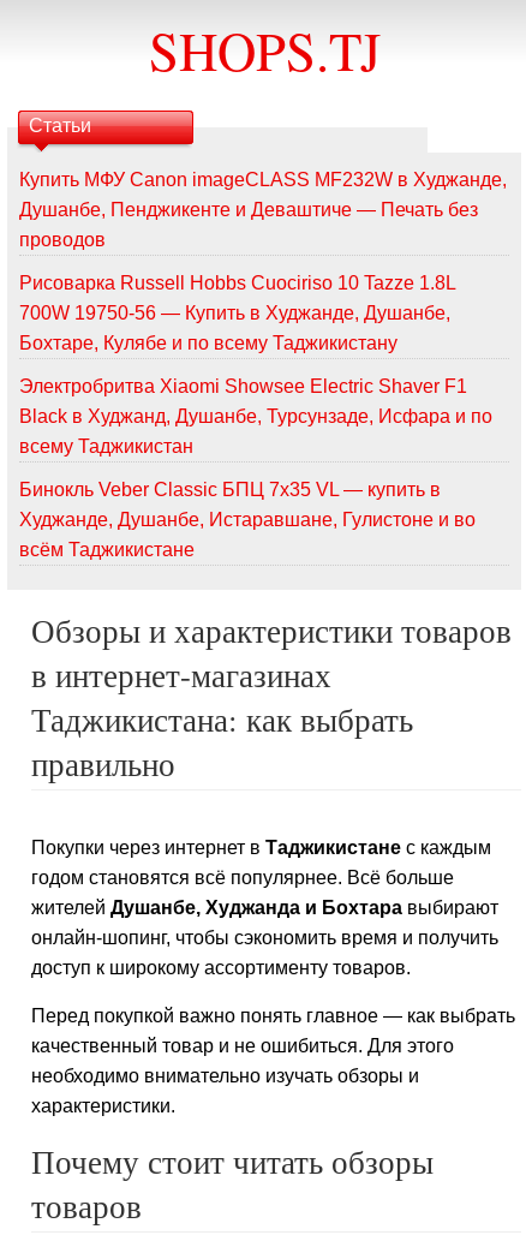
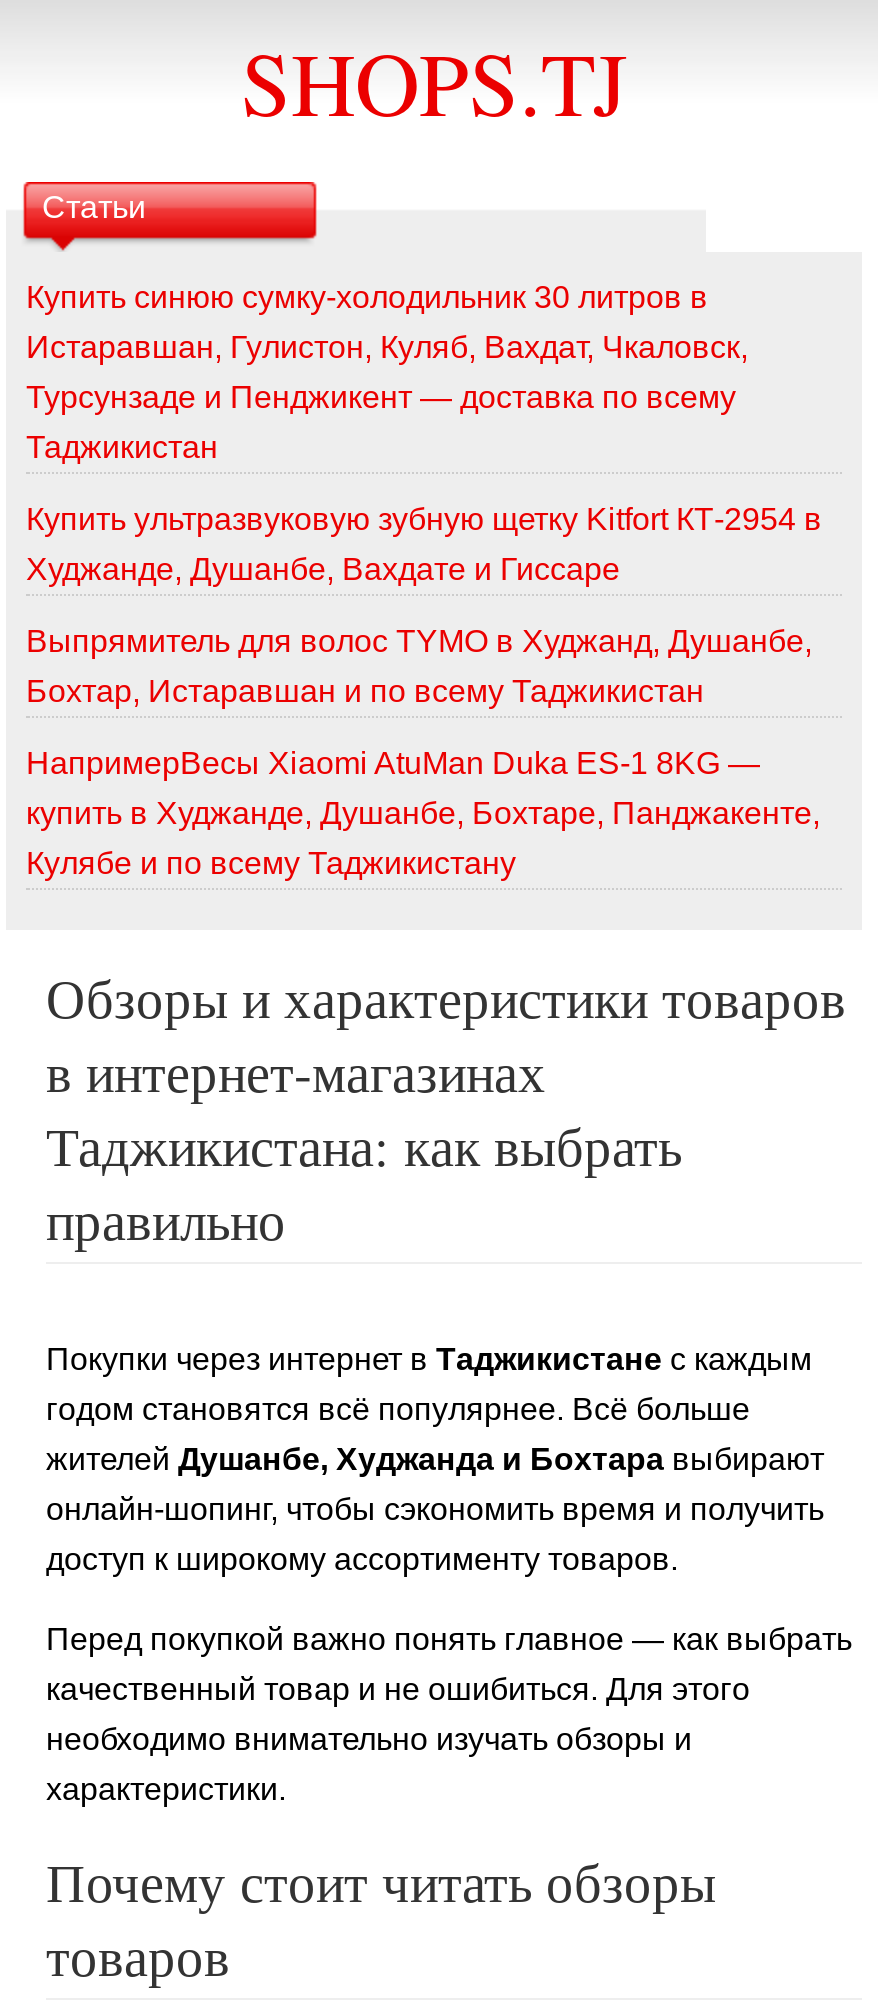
- Купить МФУ Canon imageCLASS MF232W в Худжанде,
- Душанбе, Пенджикенте и Деваштиче — Печать без
- проводов
- Рисоварка Russell Hobbs Cuociriso 10 Tazze 1.8L
- 700W 19750-56 — Купить в Худжанде, Душанбе,
- Бохтаре, Кулябе и по всему Таджикистану
- Электробритва Xiaomi Showsee Electric Shaver F1
- Black в Худжанд, Душанбе, Турсунзаде, Исфара и по
- всему Таджикистан
- Бинокль Veber Classic БПЦ 7x35 VL — купить в
- Худжанде, Душанбе, Истаравшане, Гулистоне и во
- всём Таджикистане
+ Купить синюю сумку-холодильник 30 литров в
+ Истаравшан, Гулистон, Куляб, Вахдат, Чкаловск,
+ Турсунзаде и Пенджикент — доставка по всему
+ Таджикистан
+ Купить ультразвуковую зубную щетку Kitfort КТ-2954 в
+ Худжанде, Душанбе, Вахдате и Гиссаре
+ Выпрямитель для волос TYMO в Худжанд, Душанбе,
+ Бохтар, Истаравшан и по всему Таджикистан
+ НапримерВесы Xiaomi AtuMan Duka ES-1 8KG —
+ купить в Худжанде, Душанбе, Бохтаре, Панджакенте,
+ Кулябе и по всему Таджикистану
